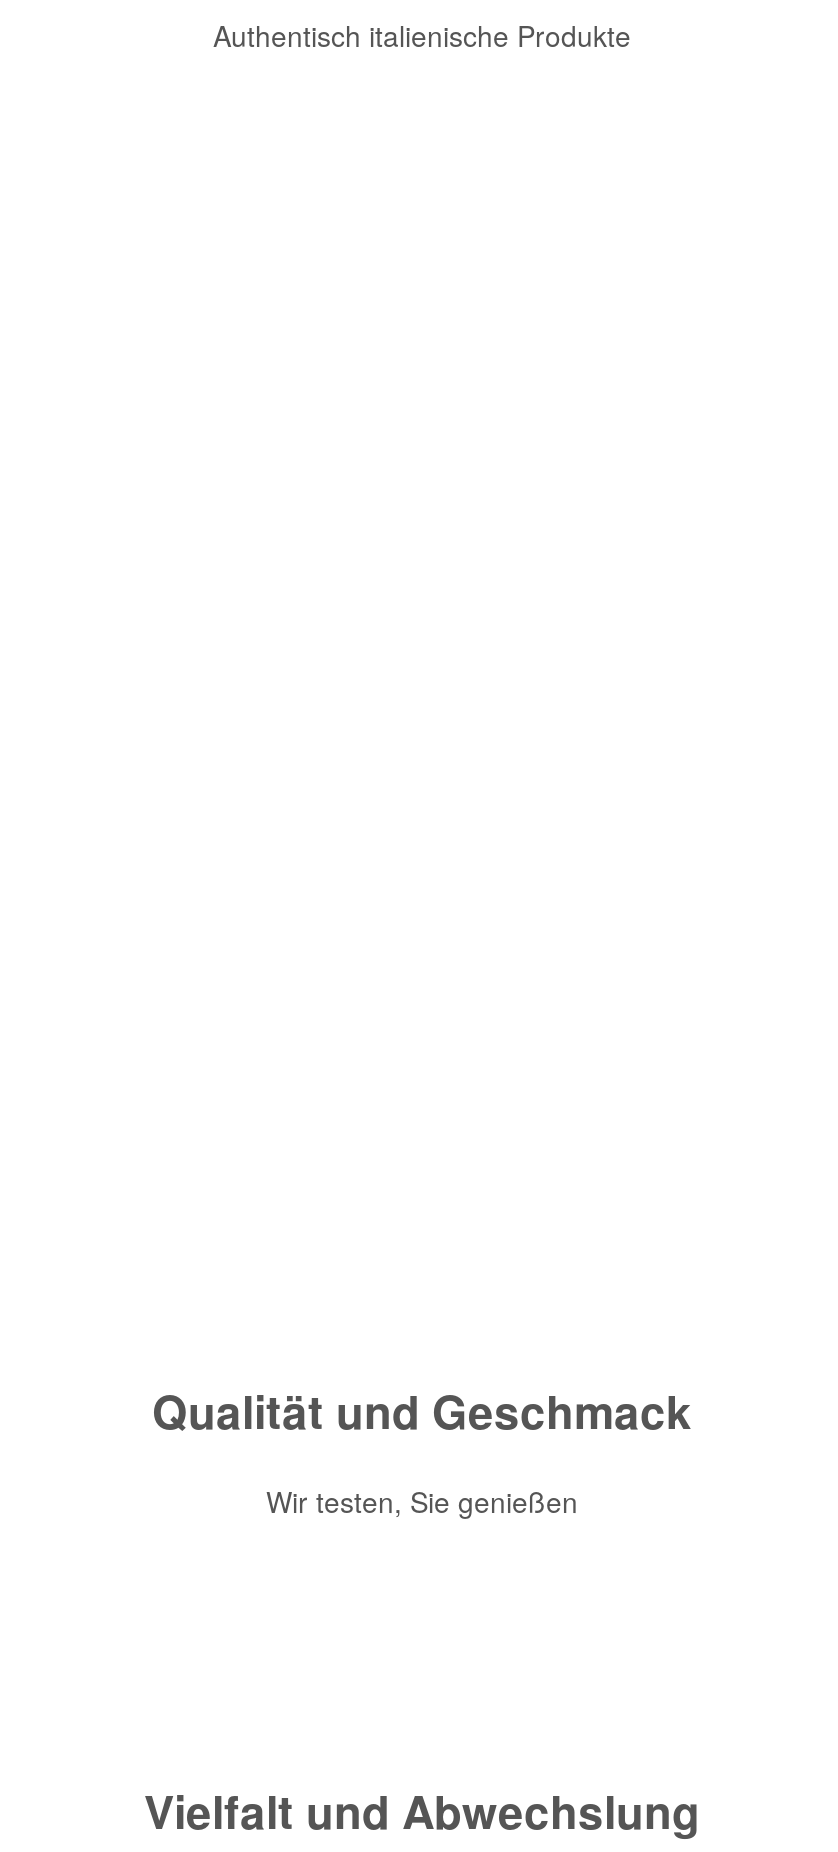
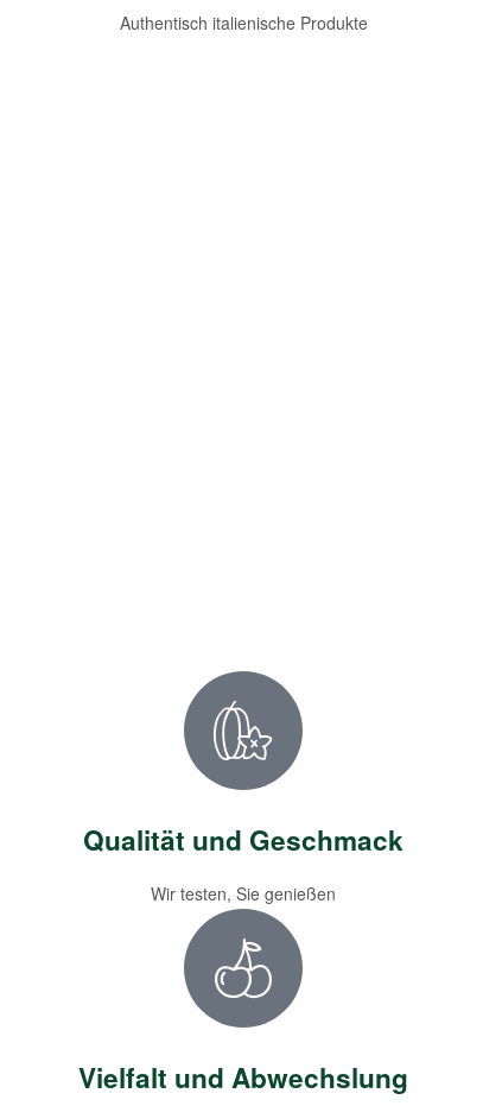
+ [image]

+ [image]
